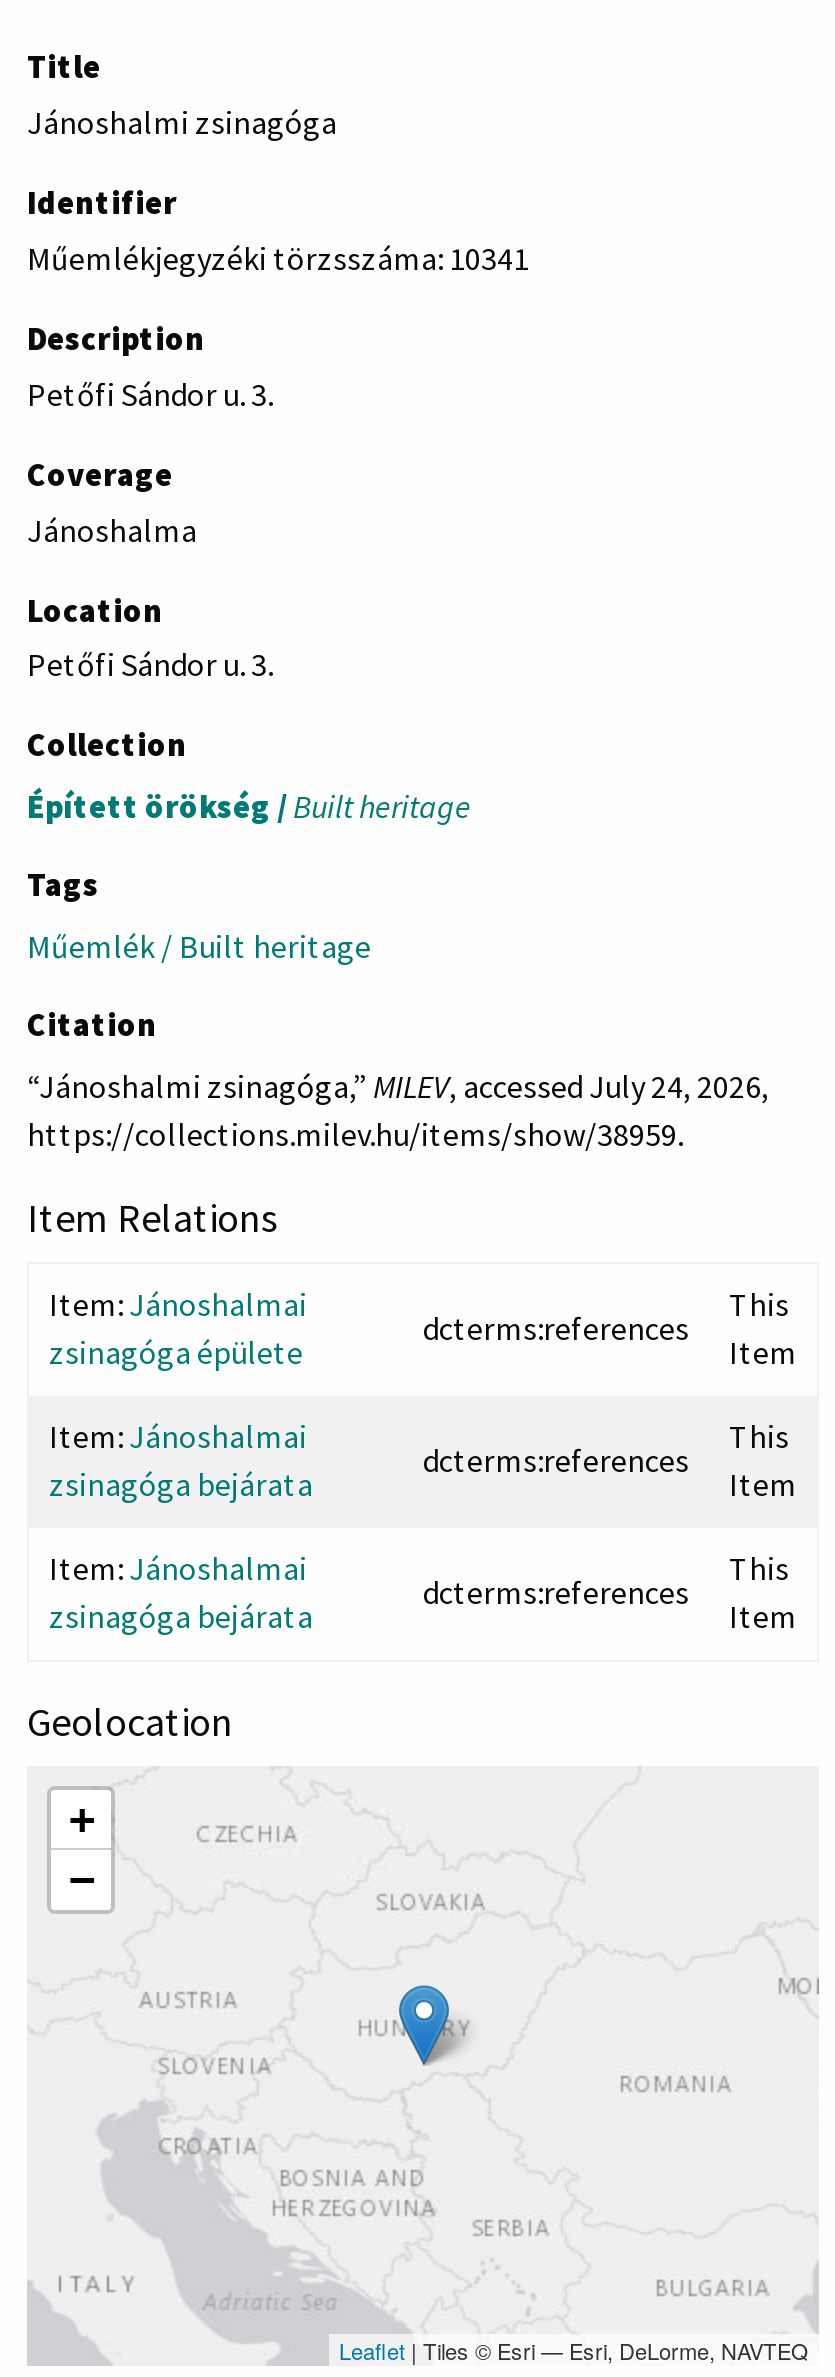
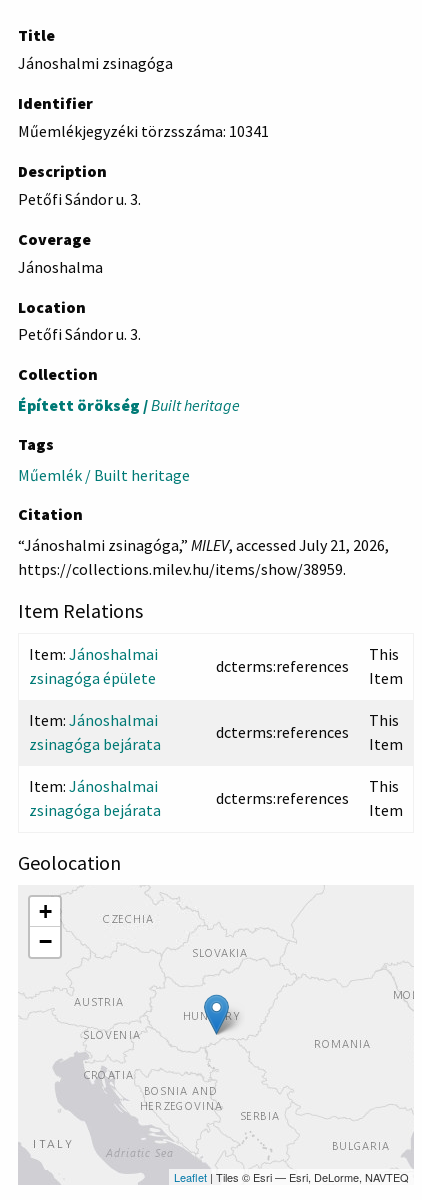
- “Jánoshalmi zsinagóga,” MILEV, accessed July 24, 2026,
+ “Jánoshalmi zsinagóga,” MILEV, accessed July 21, 2026,
